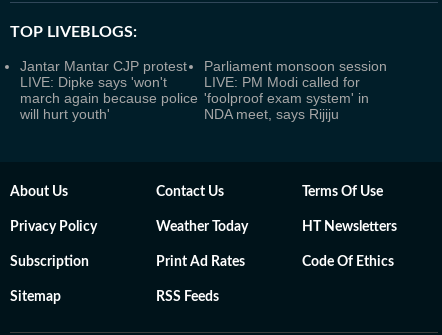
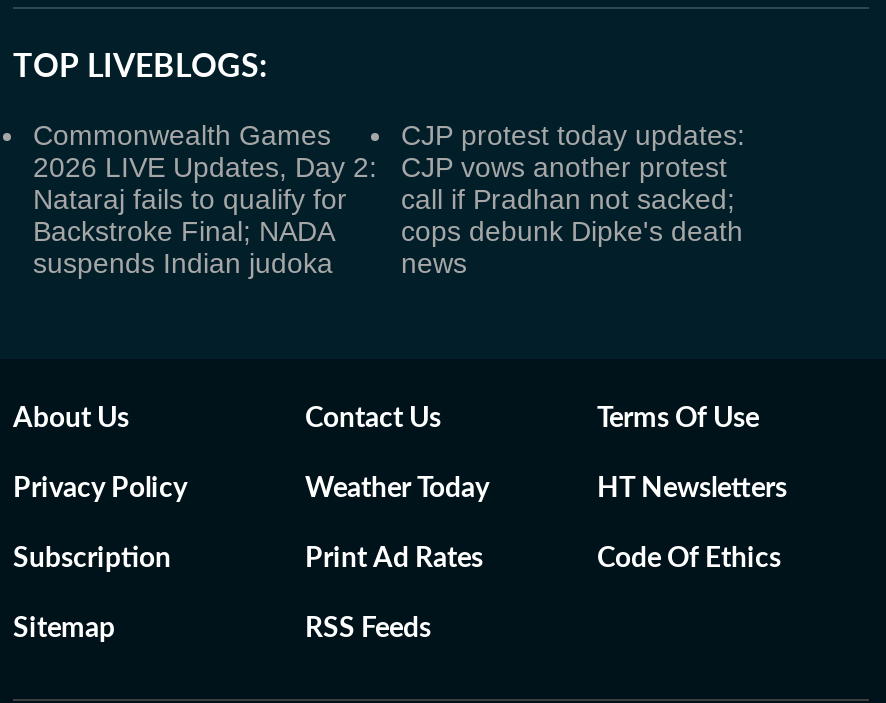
- Jantar Mantar CJP protest
- LIVE: Dipke says 'won't
- march again because police
- will hurt youth'
+ Commonwealth Games
+ 2026 LIVE Updates, Day 2:
+ Nataraj fails to qualify for
+ Backstroke Final; NADA
+ suspends Indian judoka

- Parliament monsoon session
- LIVE: PM Modi called for
- 'foolproof exam system' in
- NDA meet, says Rijiju
+ CJP protest today updates:
+ CJP vows another protest
+ call if Pradhan not sacked;
+ cops debunk Dipke's death
+ news
